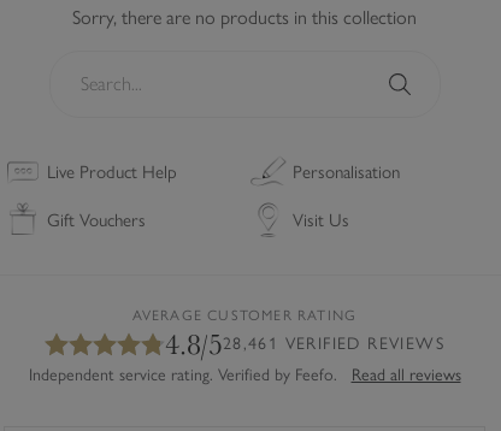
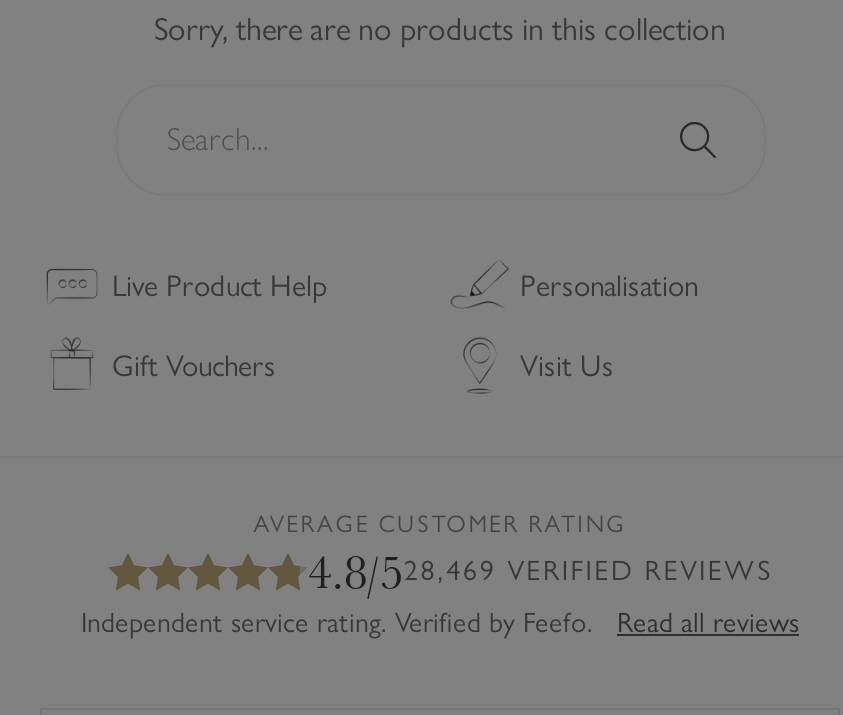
- 4.8/528,461 VERIFIED REVIEWS
+ 4.8/528,469 VERIFIED REVIEWS
